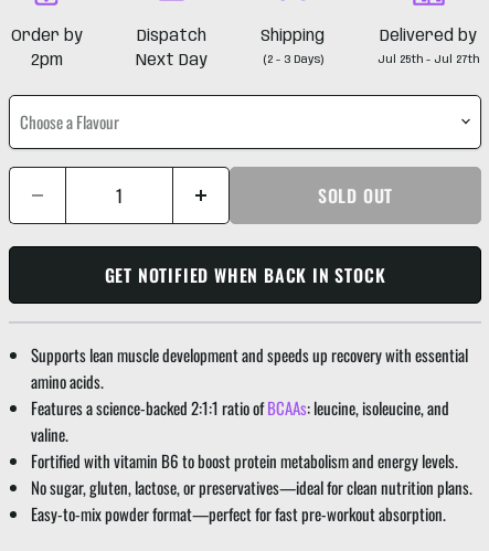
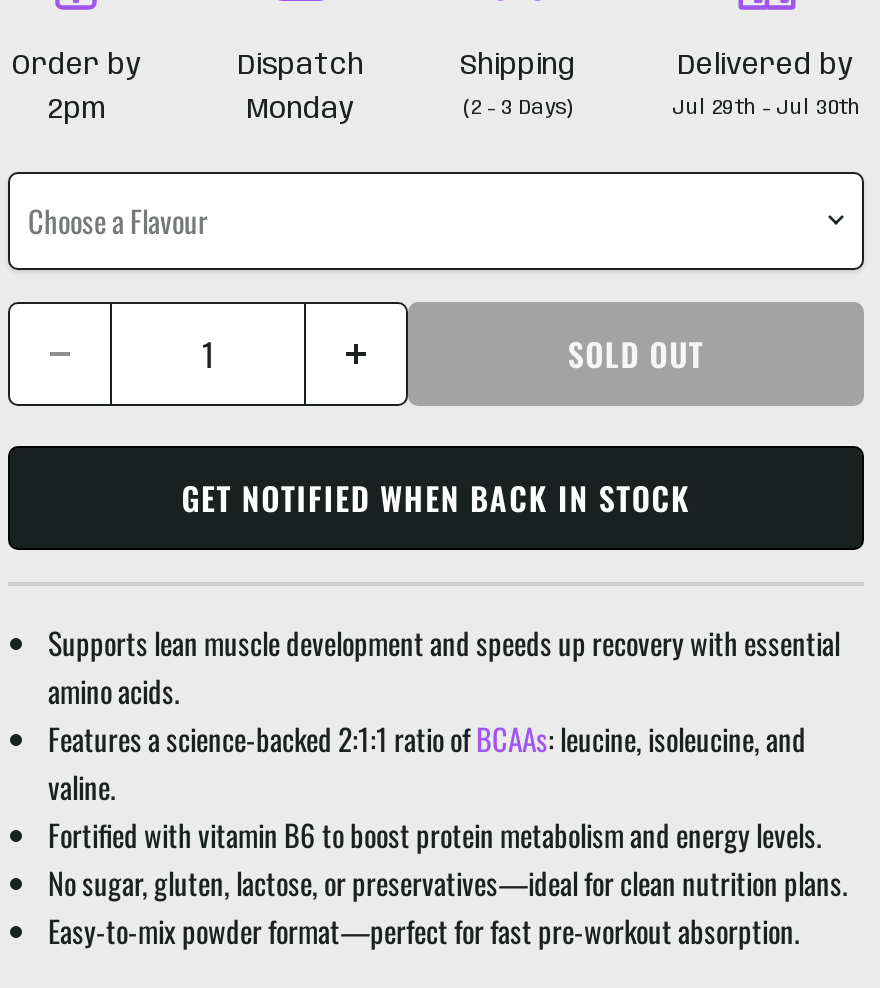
- Next Day
+ Monday

- Jul 25th - Jul 27th
+ Jul 29th - Jul 30th
